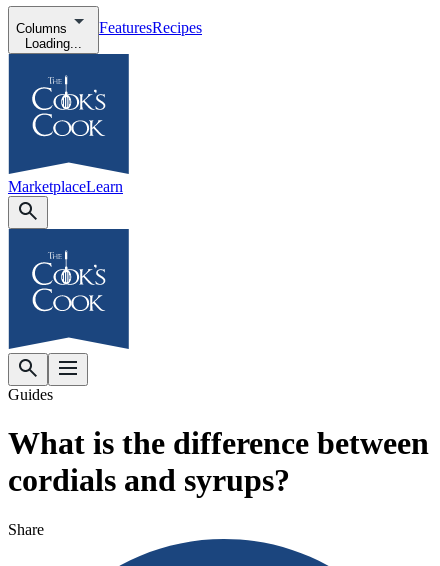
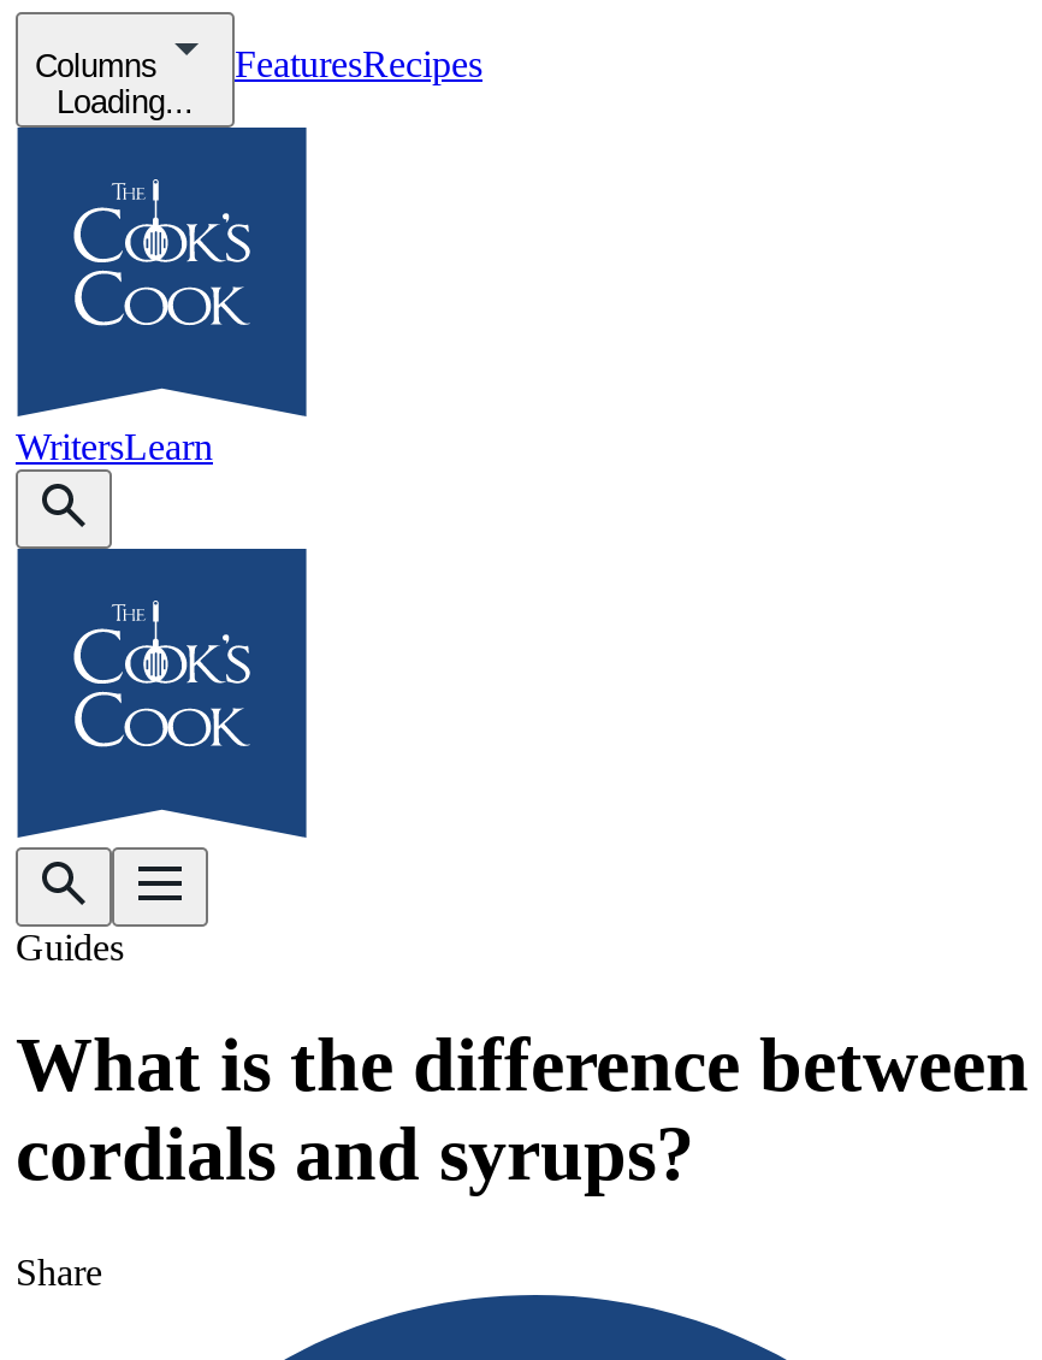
- MarketplaceLearn
+ WritersLearn
